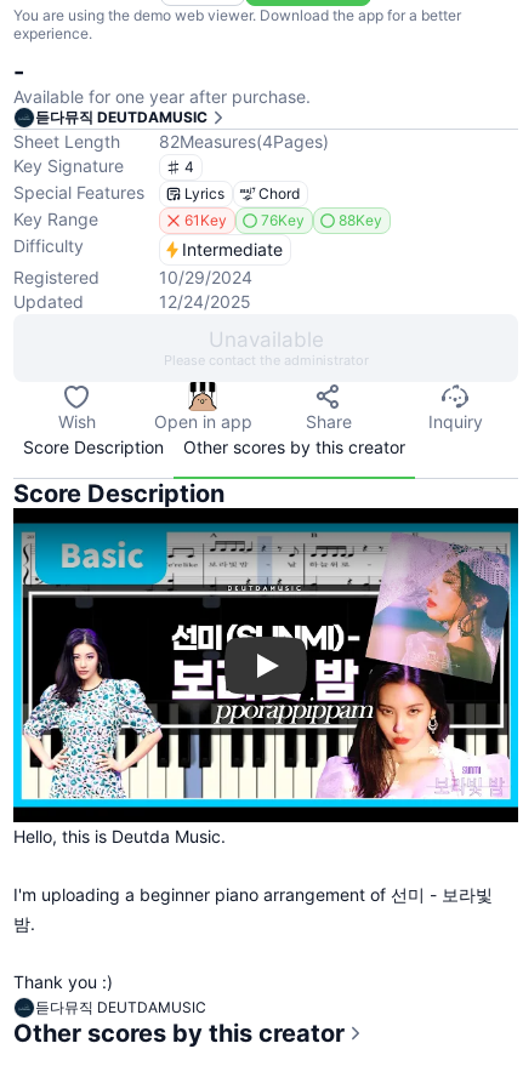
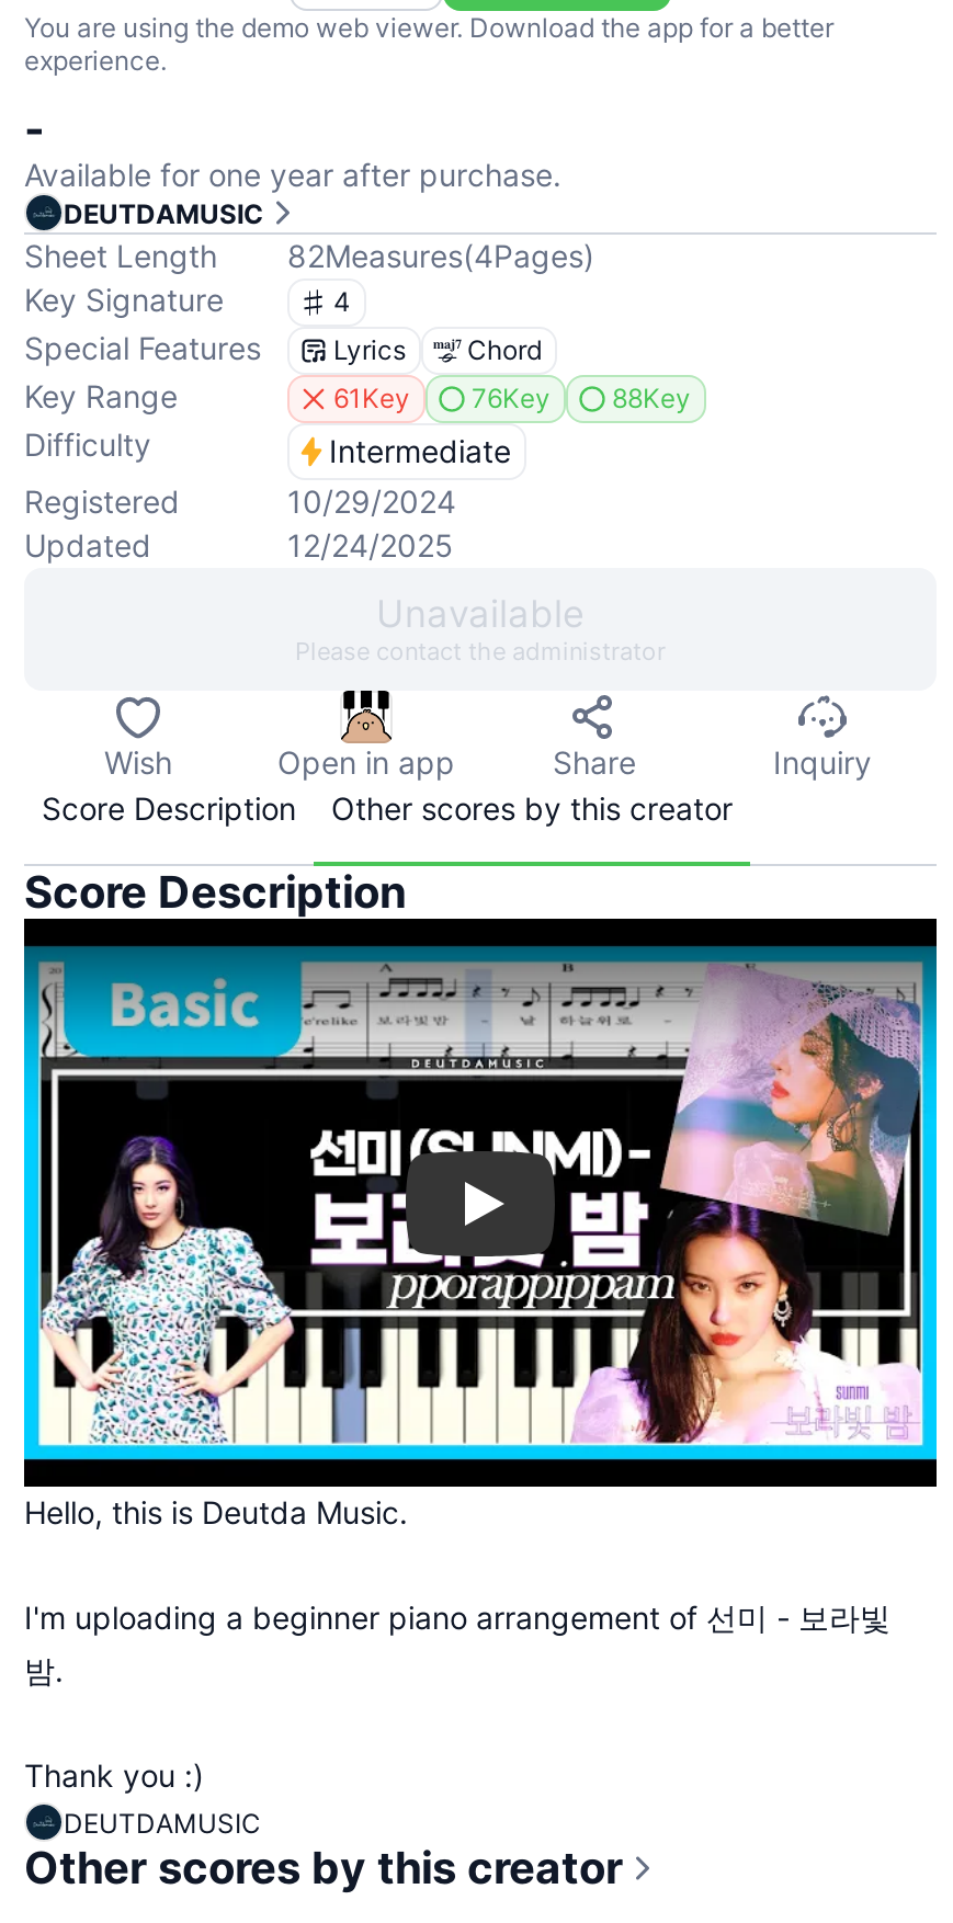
- 듣다뮤직 DEUTDAMUSIC
+ DEUTDAMUSIC

- 듣다뮤직 DEUTDAMUSIC
+ DEUTDAMUSIC
